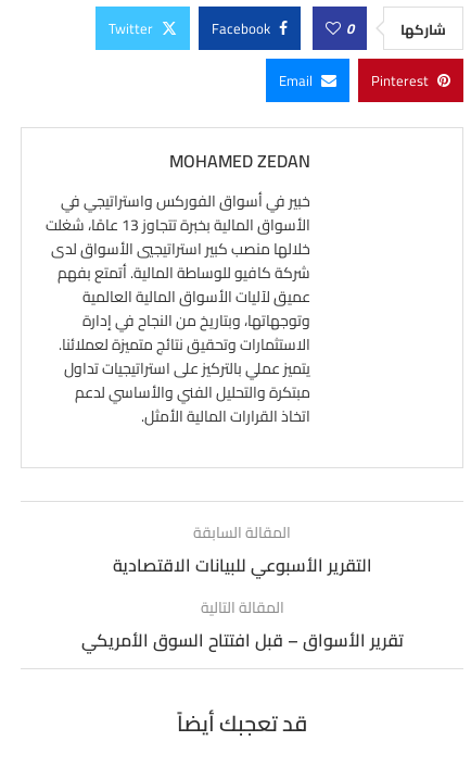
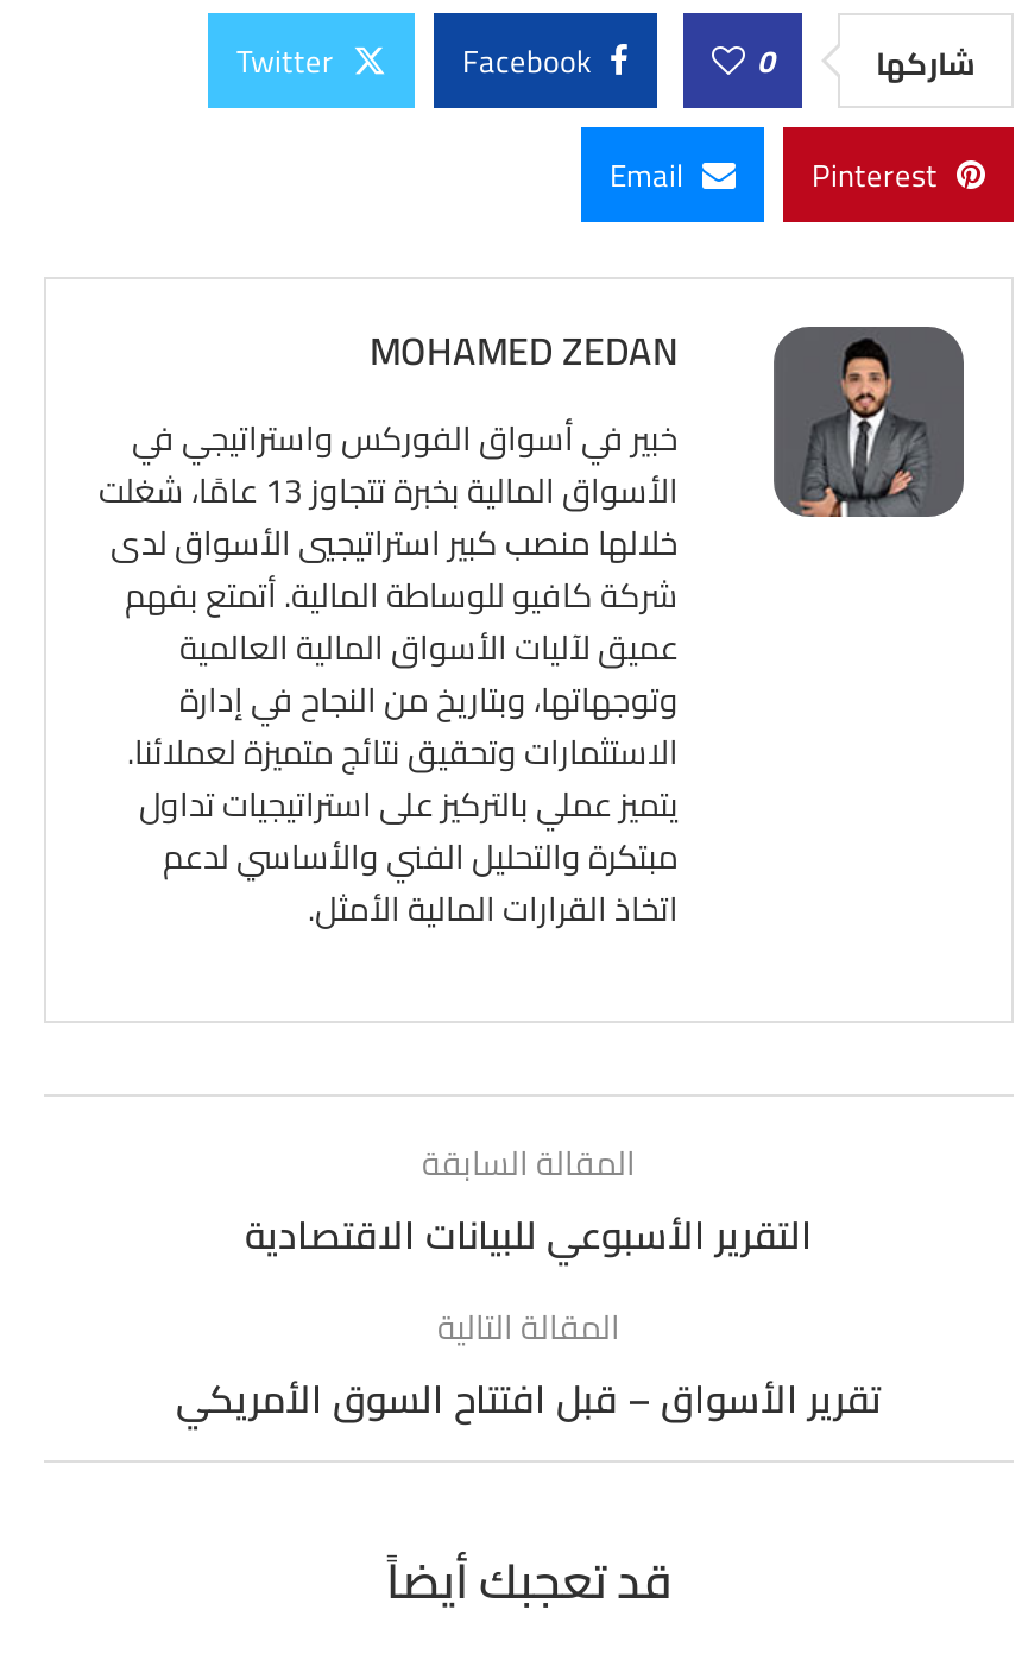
+ [image]
